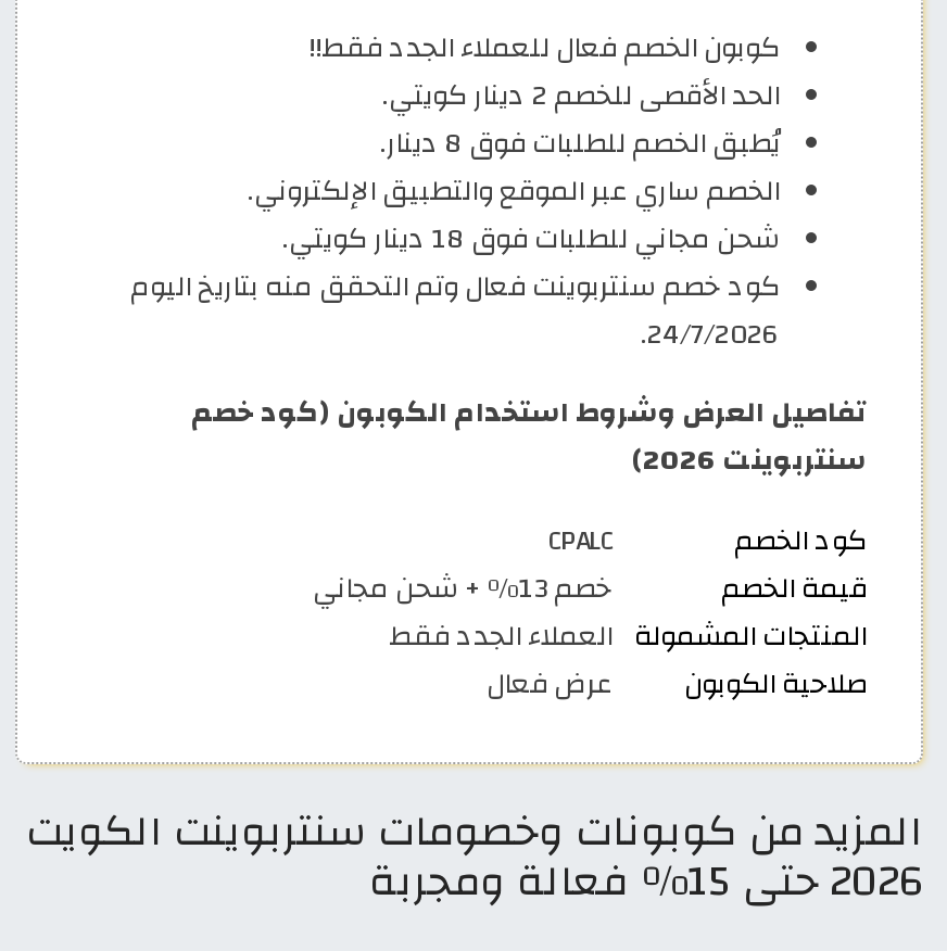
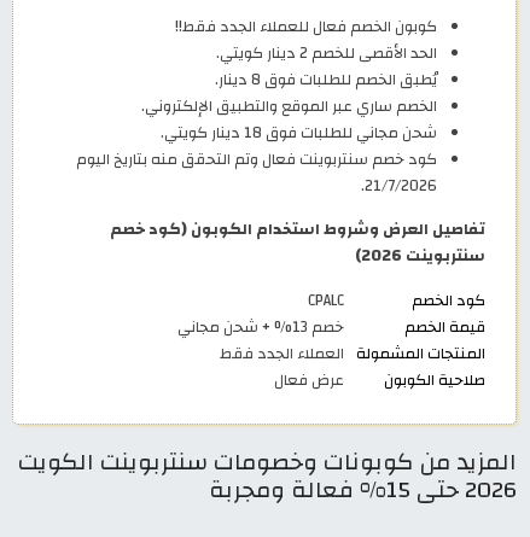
- 24/7/2026.
+ 21/7/2026.
